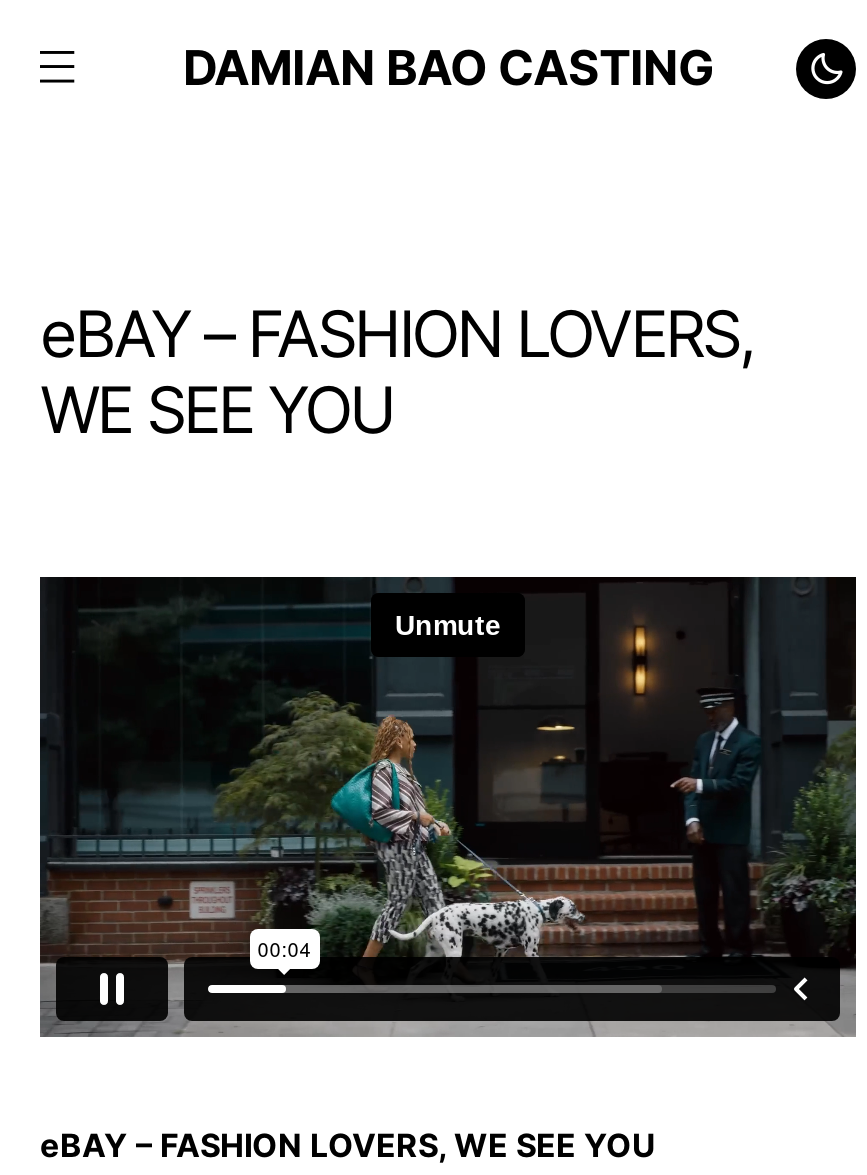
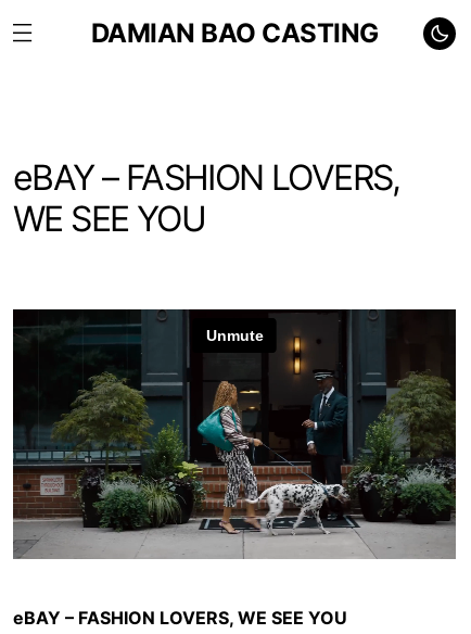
- [image]
+ [image]
